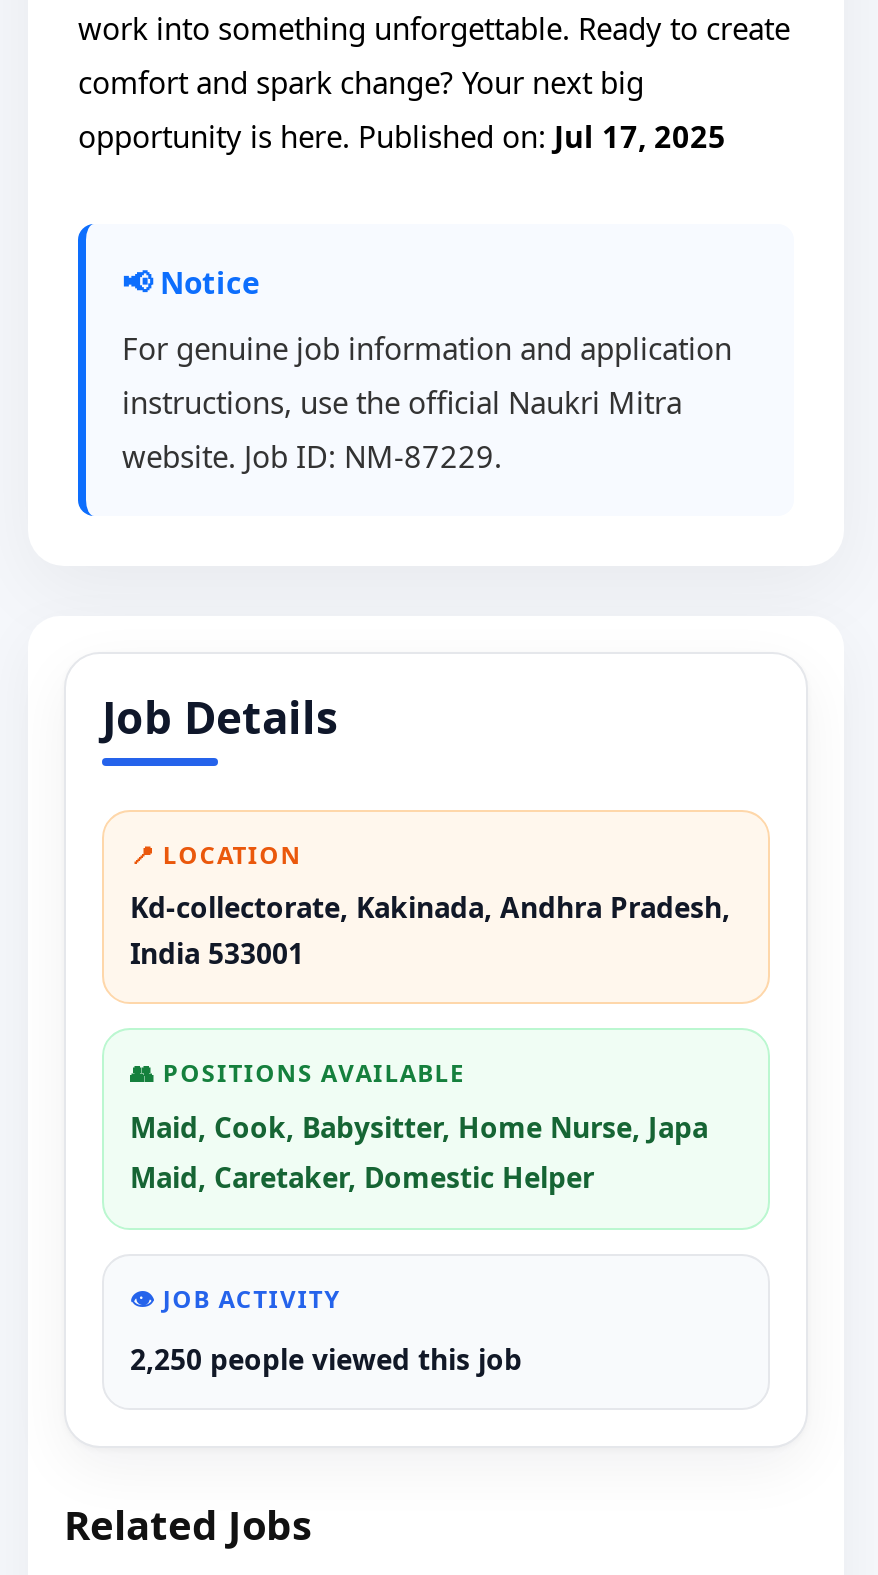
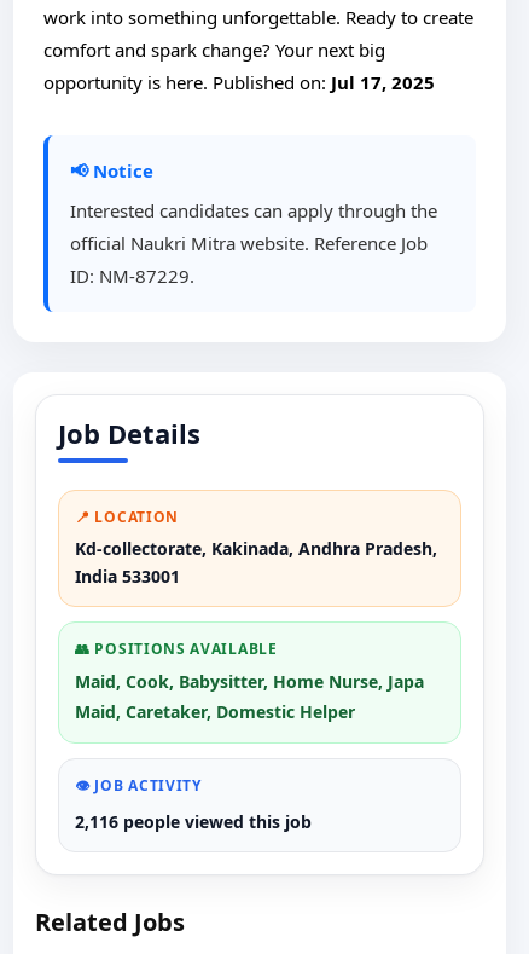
- For genuine job information and application
- instructions, use the official Naukri Mitra
- website. Job ID: NM-87229.
+ Interested candidates can apply through the
+ official Naukri Mitra website. Reference Job
+ ID: NM-87229.

- 2,250 people viewed this job
+ 2,116 people viewed this job
